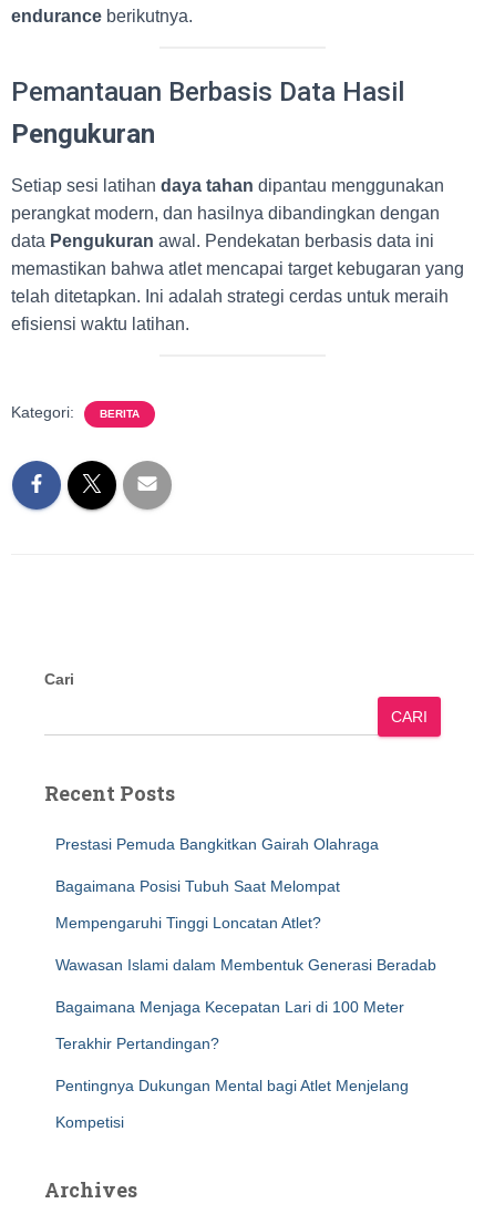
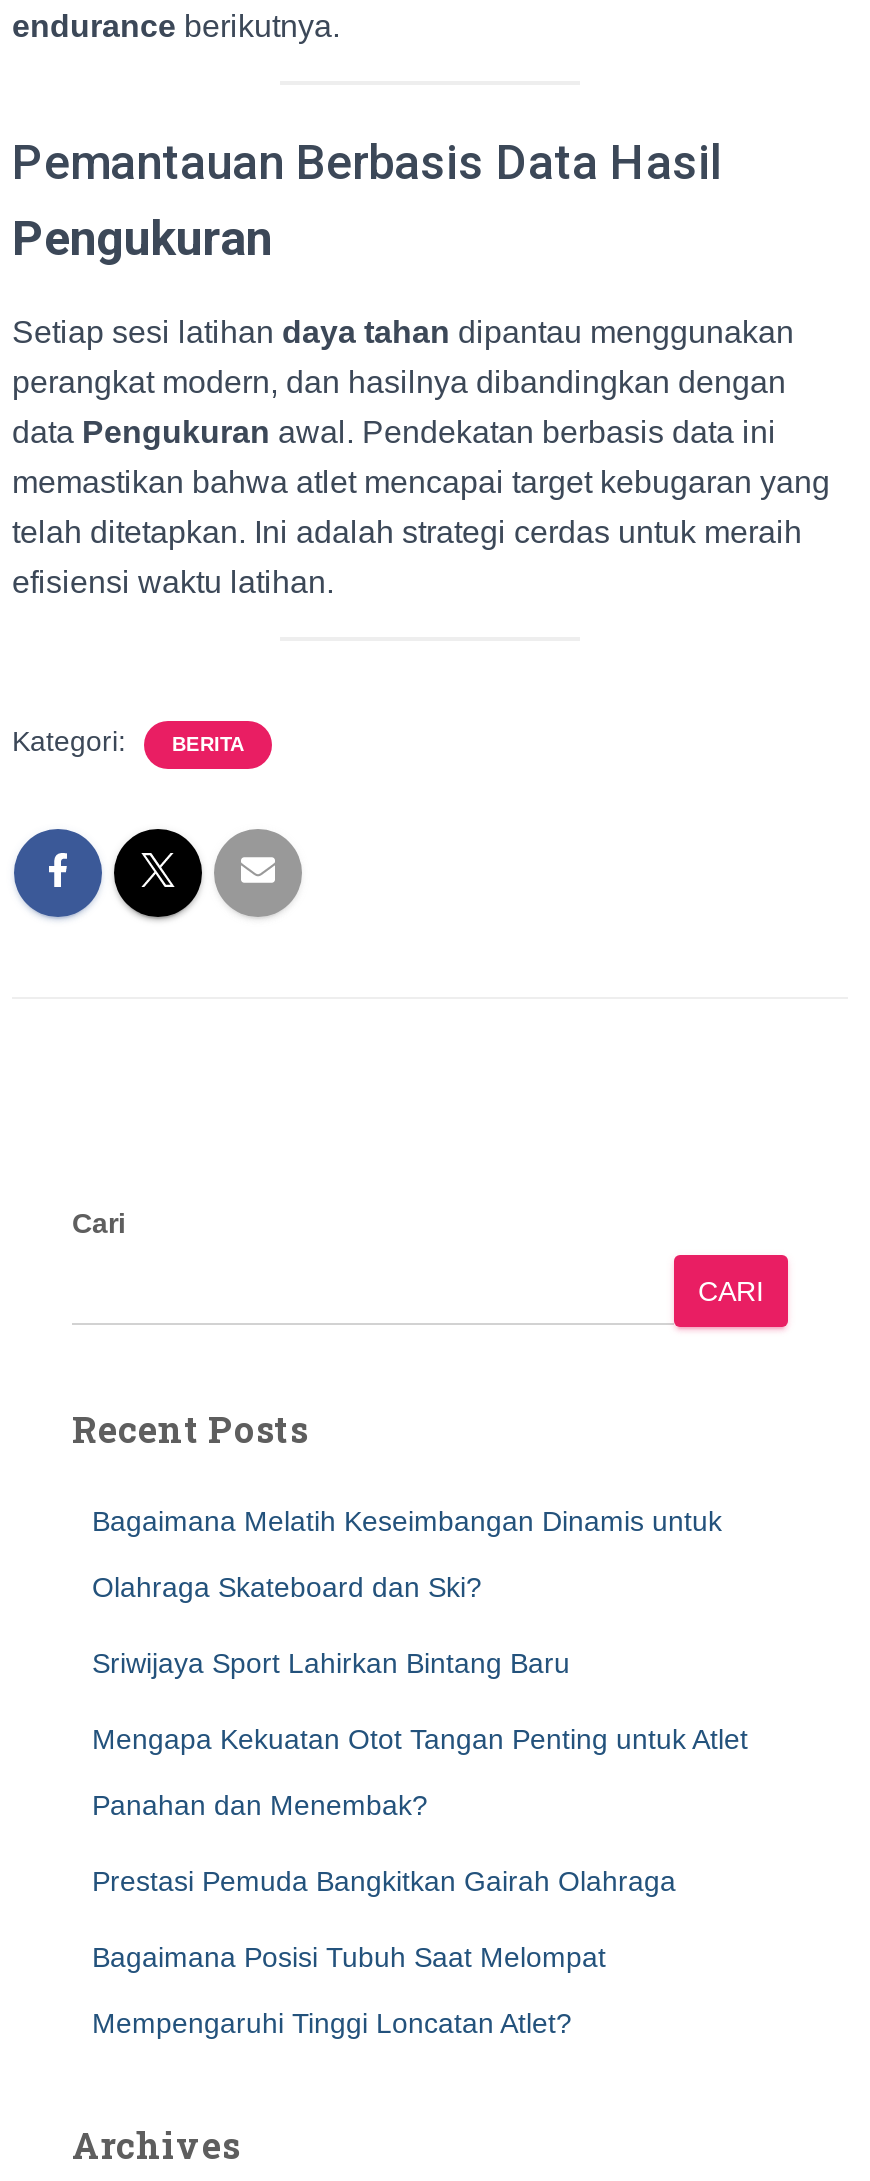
+ Bagaimana Melatih Keseimbangan Dinamis untuk
+ Olahraga Skateboard dan Ski?
+ Sriwijaya Sport Lahirkan Bintang Baru
+ Mengapa Kekuatan Otot Tangan Penting untuk Atlet
+ Panahan dan Menembak?

moved down: Prestasi Pemuda Bangkitkan Gairah Olahraga | Bagaimana Posisi Tubuh Saat Melompat | Mempengaruhi Tinggi Loncatan Atlet?

- Wawasan Islami dalam Membentuk Generasi Beradab
- Bagaimana Menjaga Kecepatan Lari di 100 Meter
- Terakhir Pertandingan?
- Pentingnya Dukungan Mental bagi Atlet Menjelang
- Kompetisi
